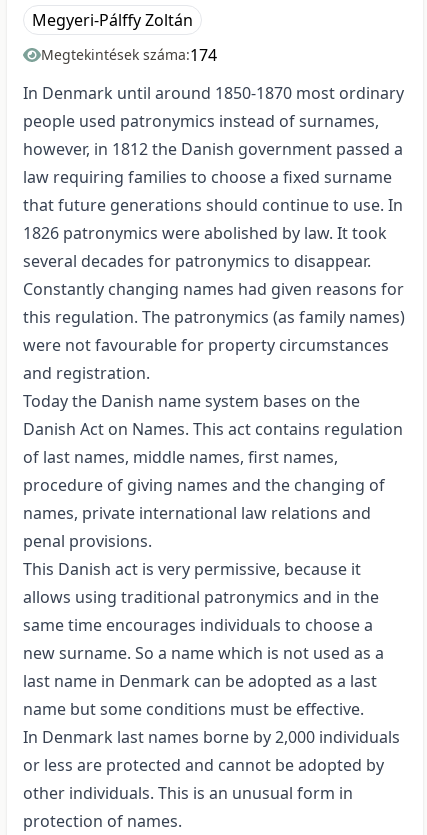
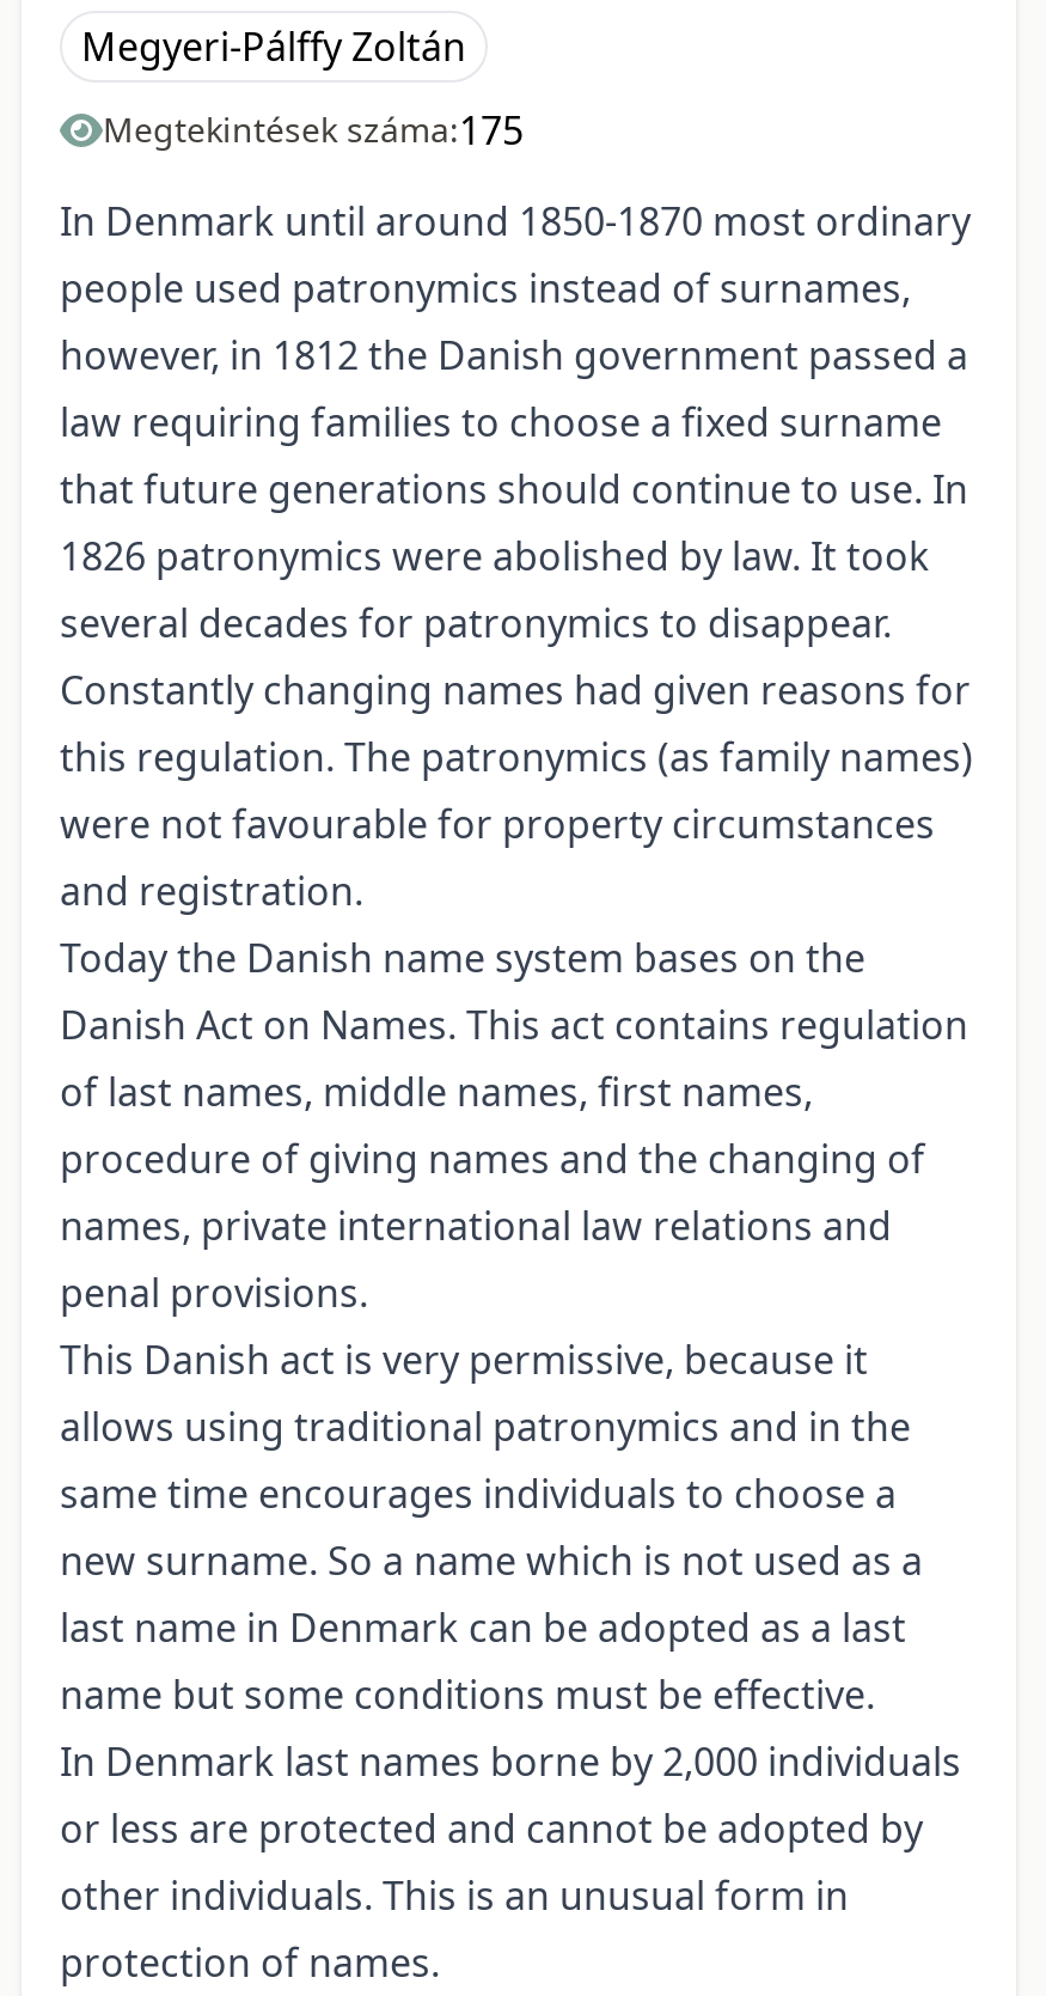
- Megtekintések száma:174
+ Megtekintések száma:175
